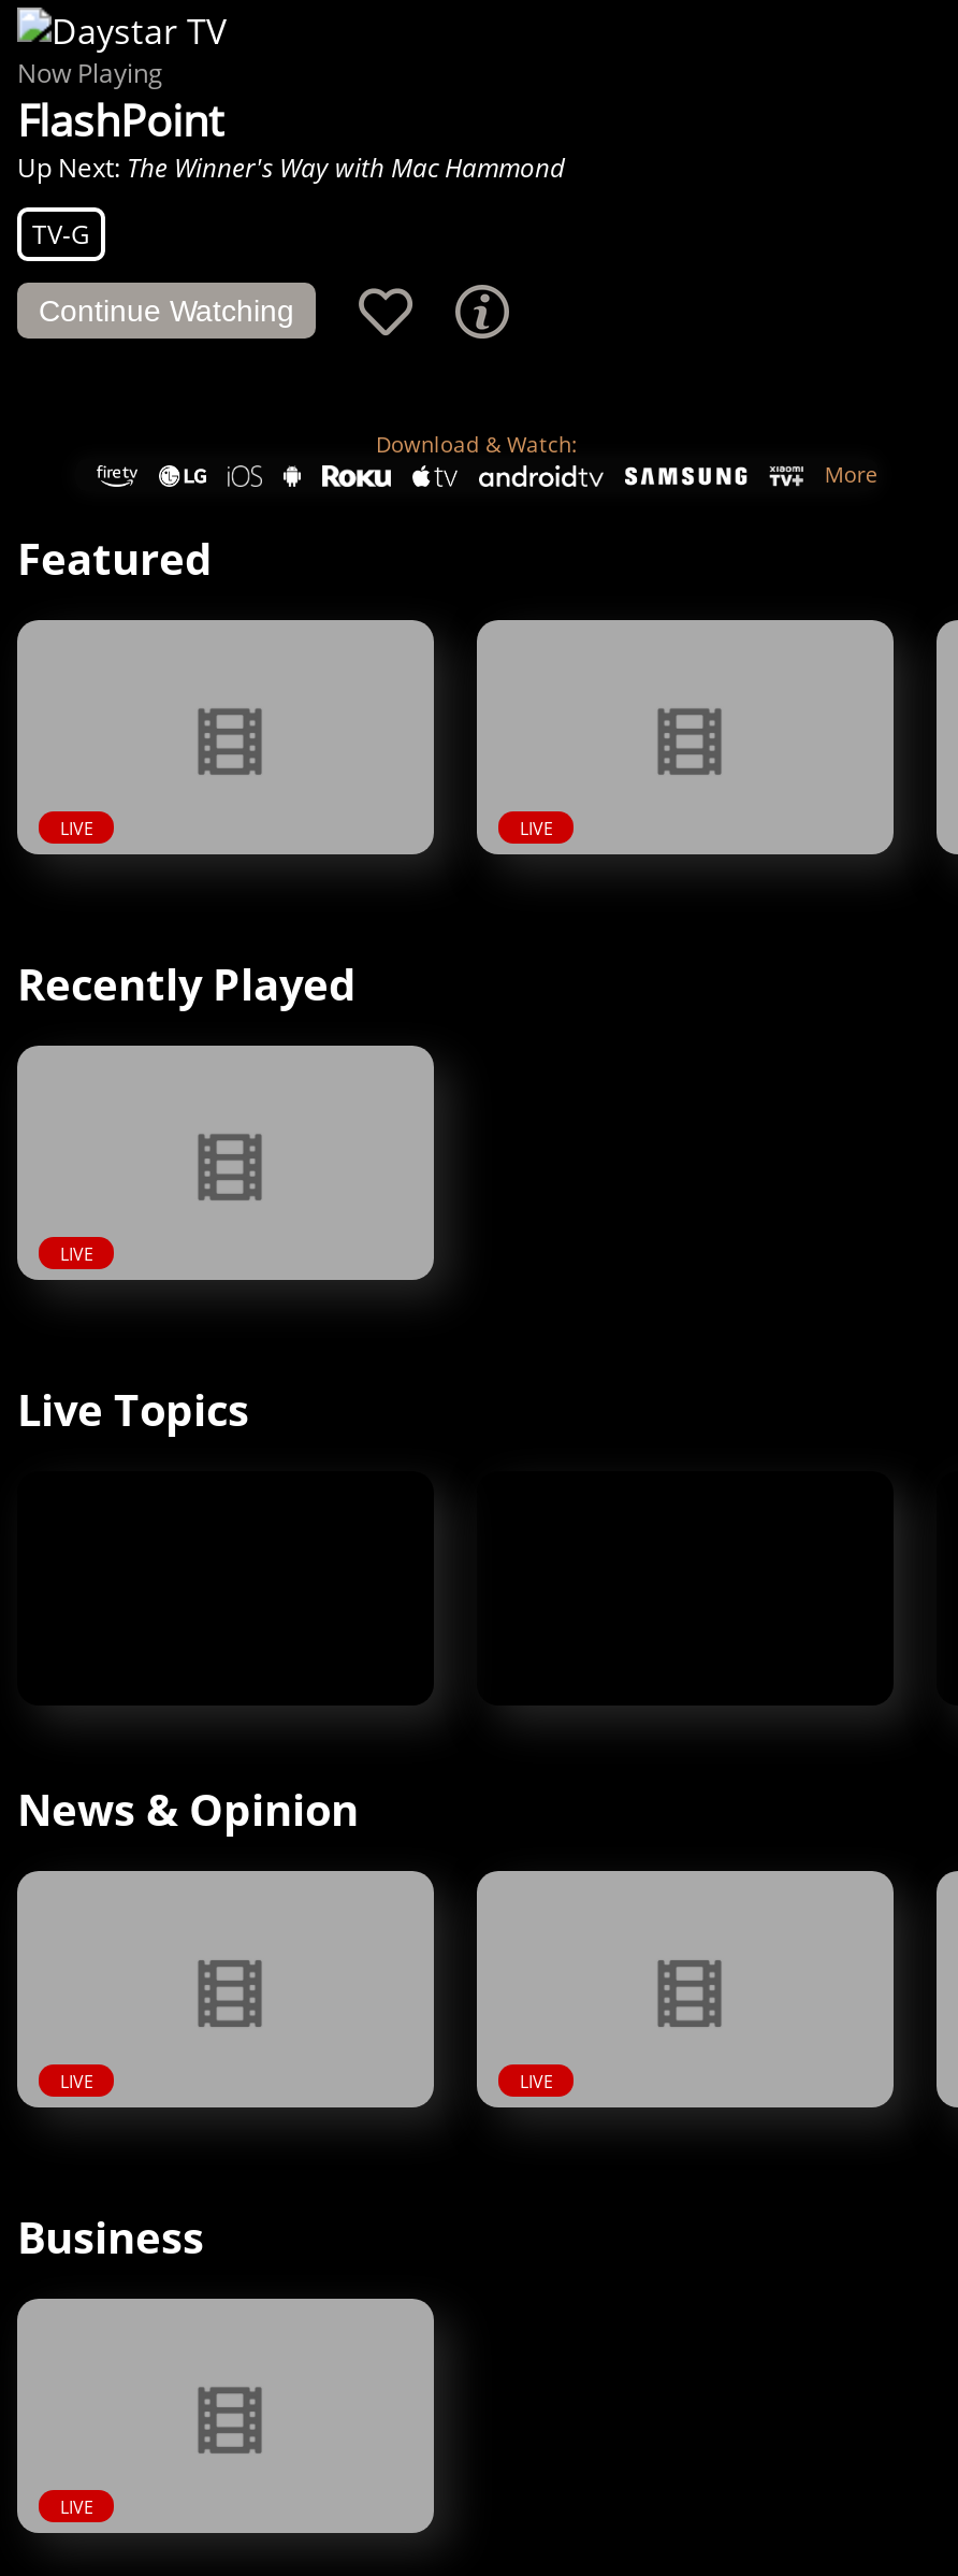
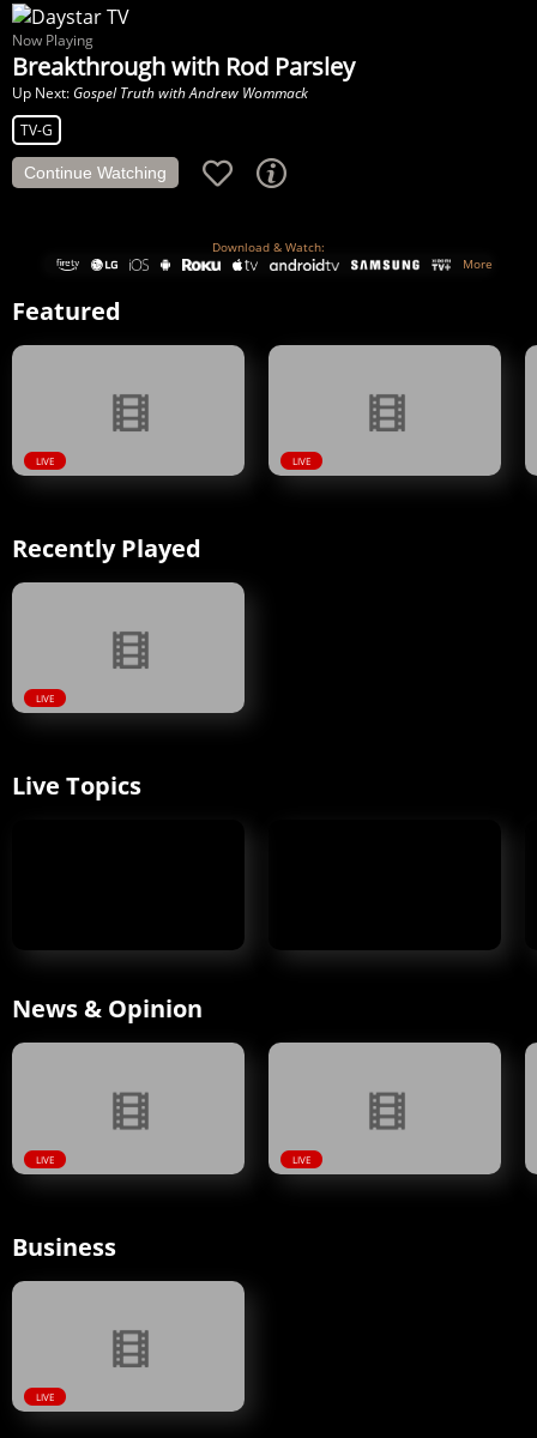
- FlashPoint
- Up Next: The Winner's Way with Mac Hammond
+ Breakthrough with Rod Parsley
+ Up Next: Gospel Truth with Andrew Wommack
